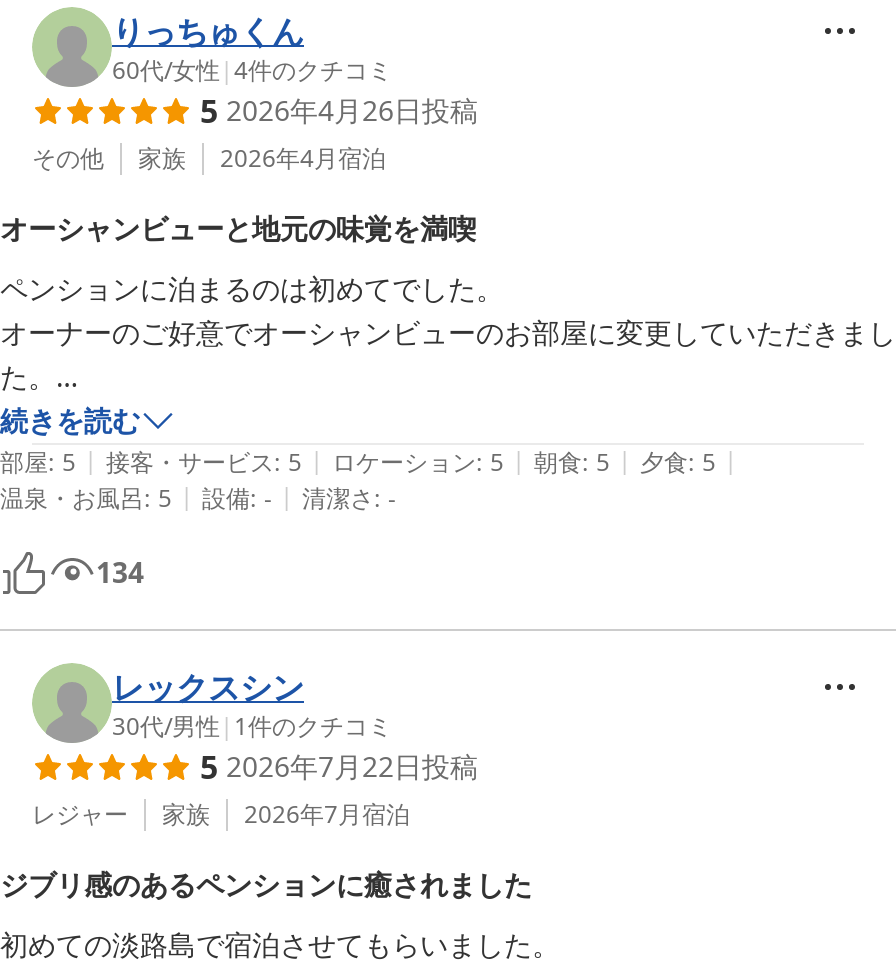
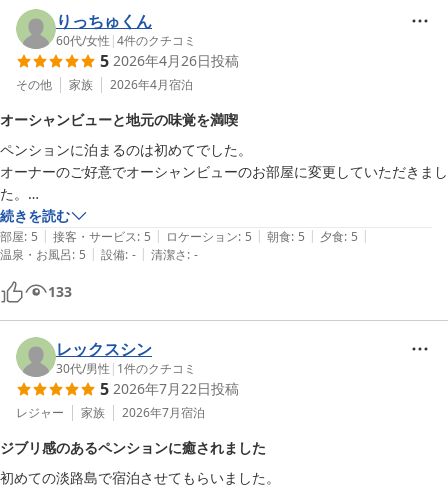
- 134
+ 133
